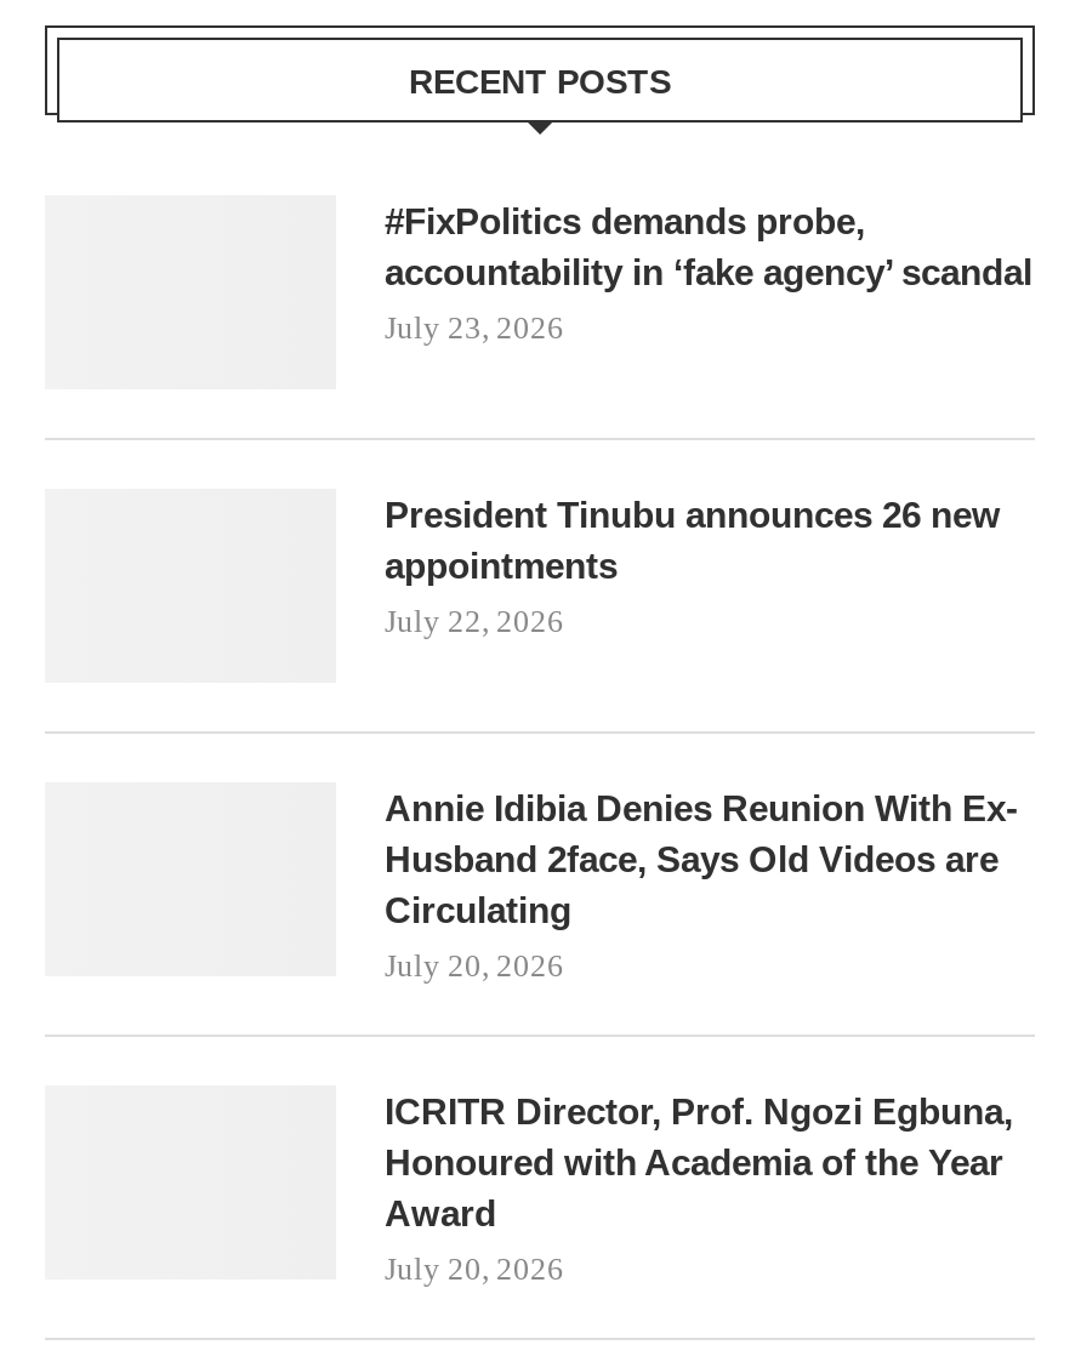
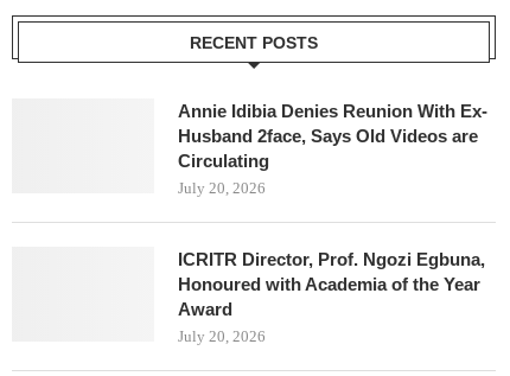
- #FixPolitics demands probe,
- accountability in ‘fake agency’ scandal
- July 23, 2026

- President Tinubu announces 26 new
- appointments
- July 22, 2026
